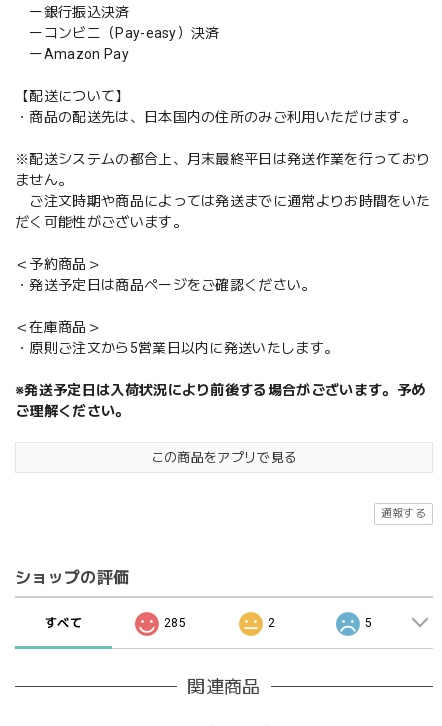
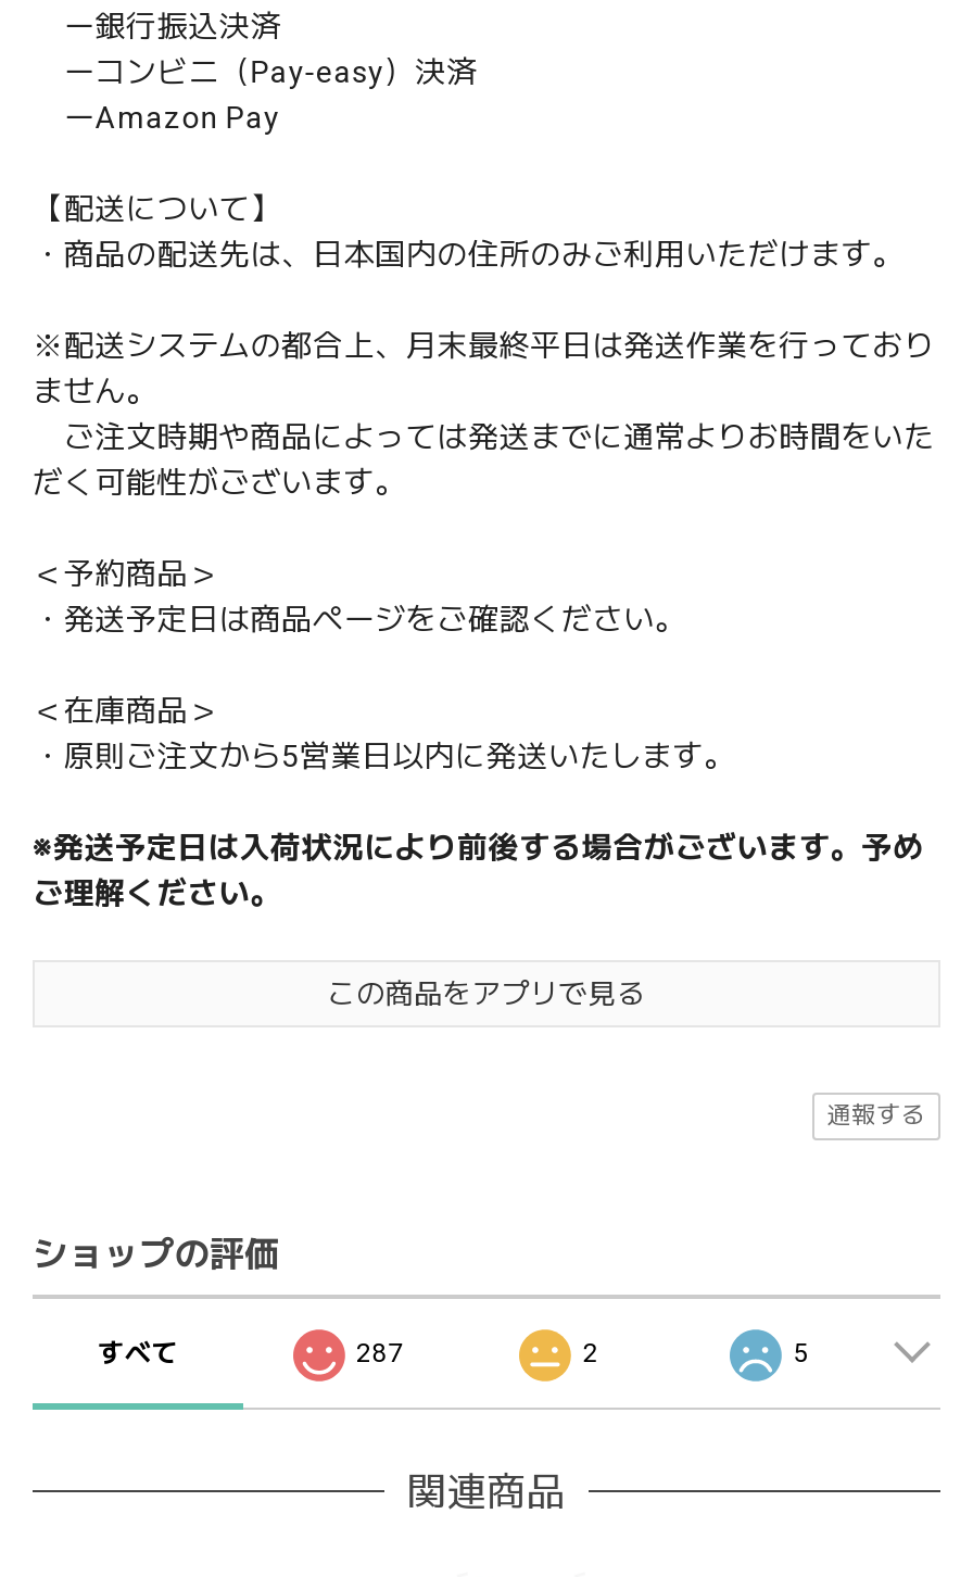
- 285
+ 287
